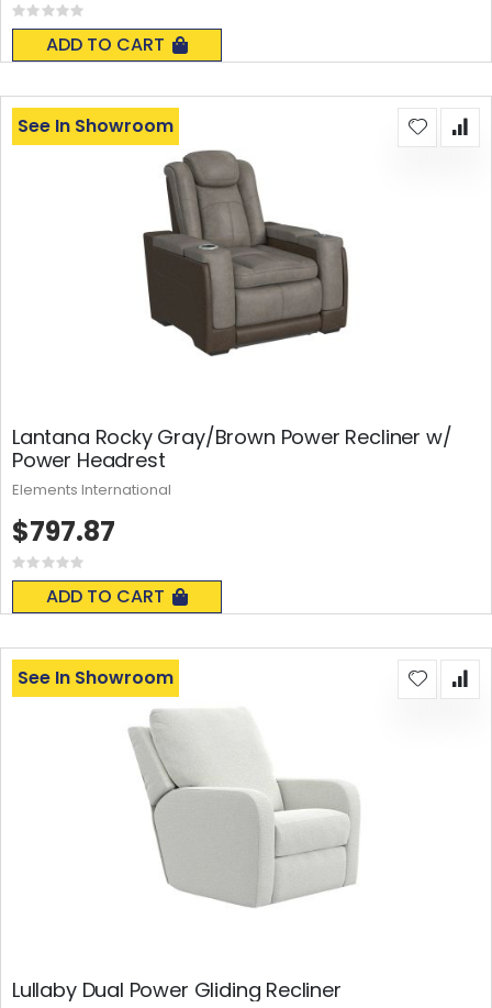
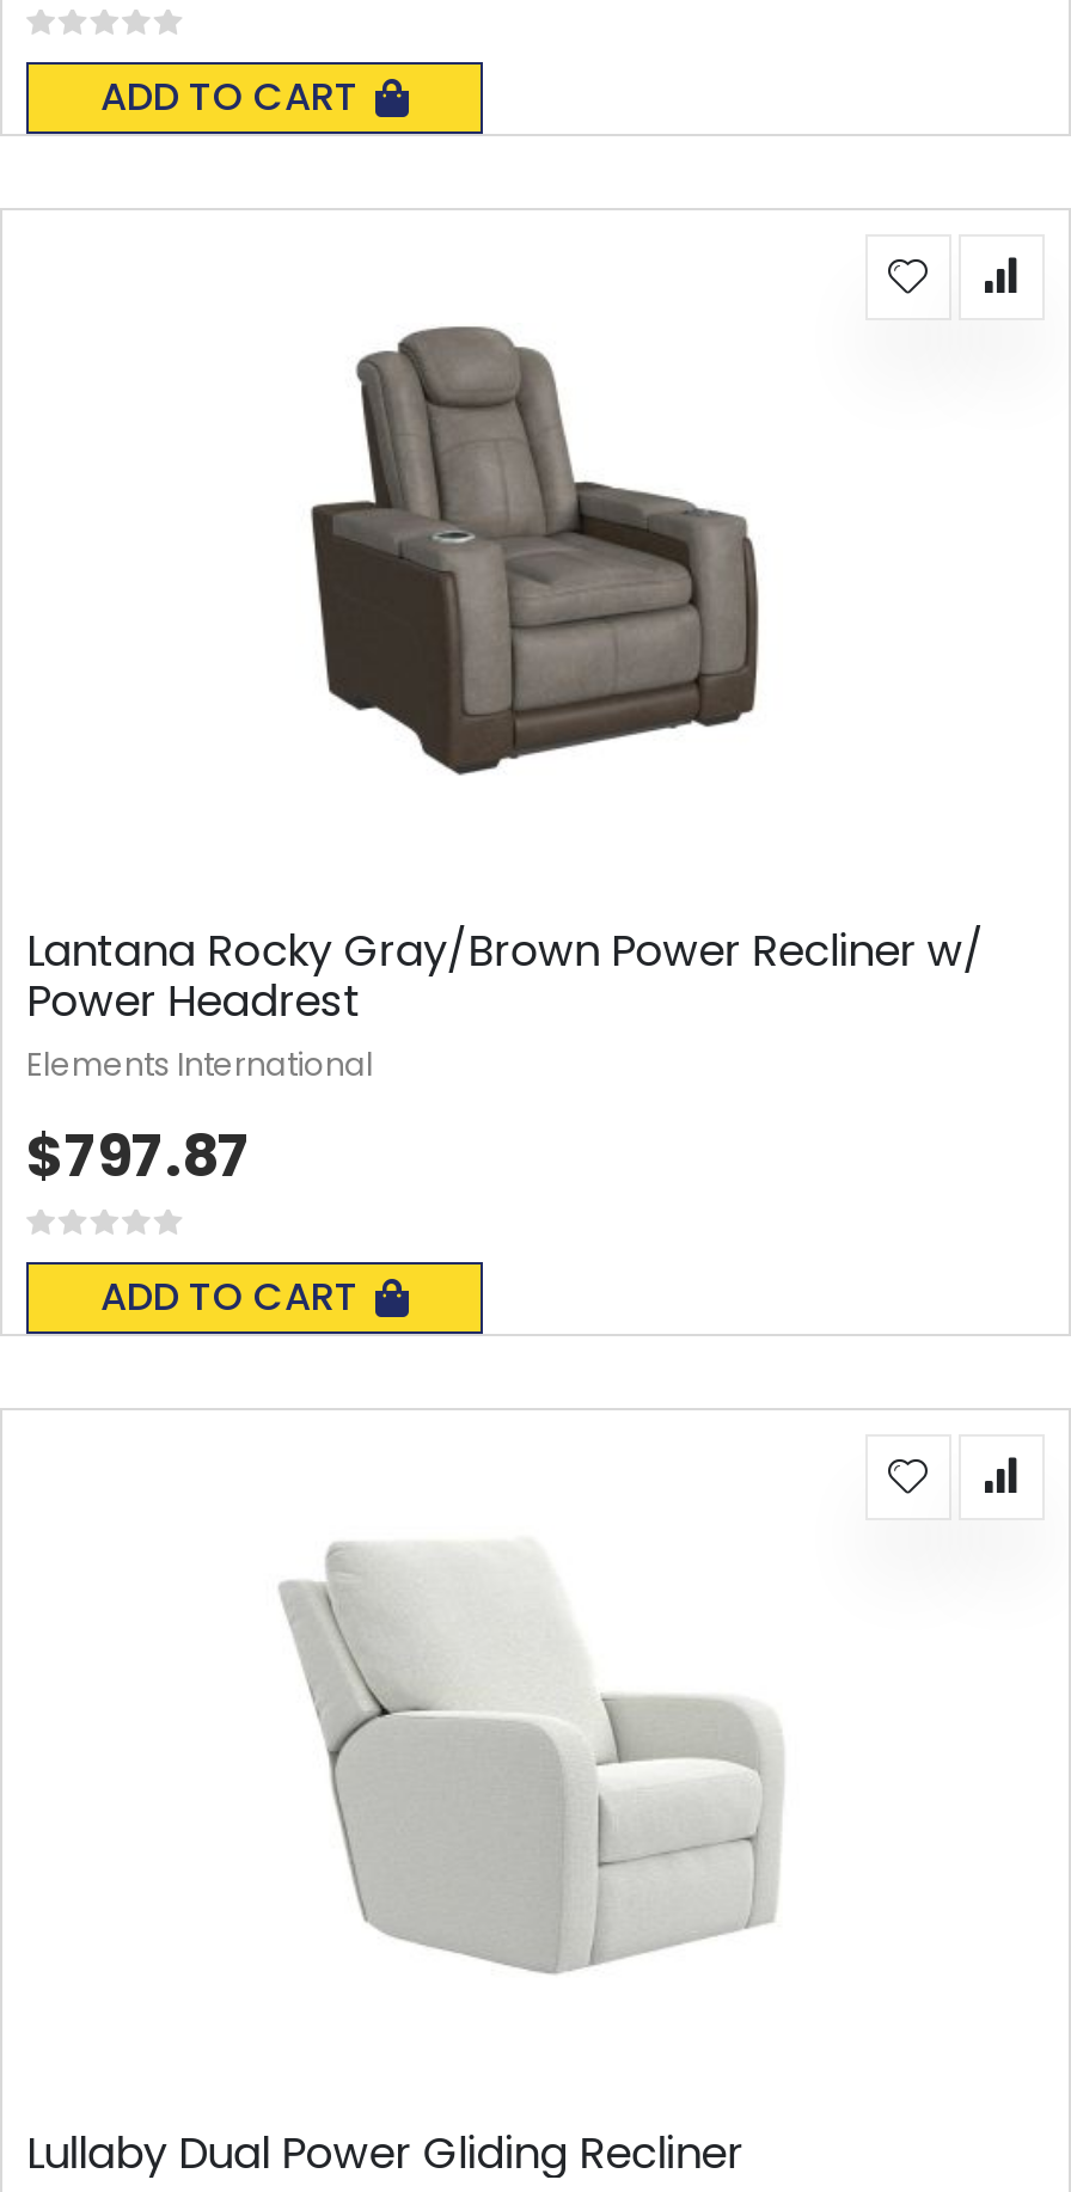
- See In Showroom

- See In Showroom
